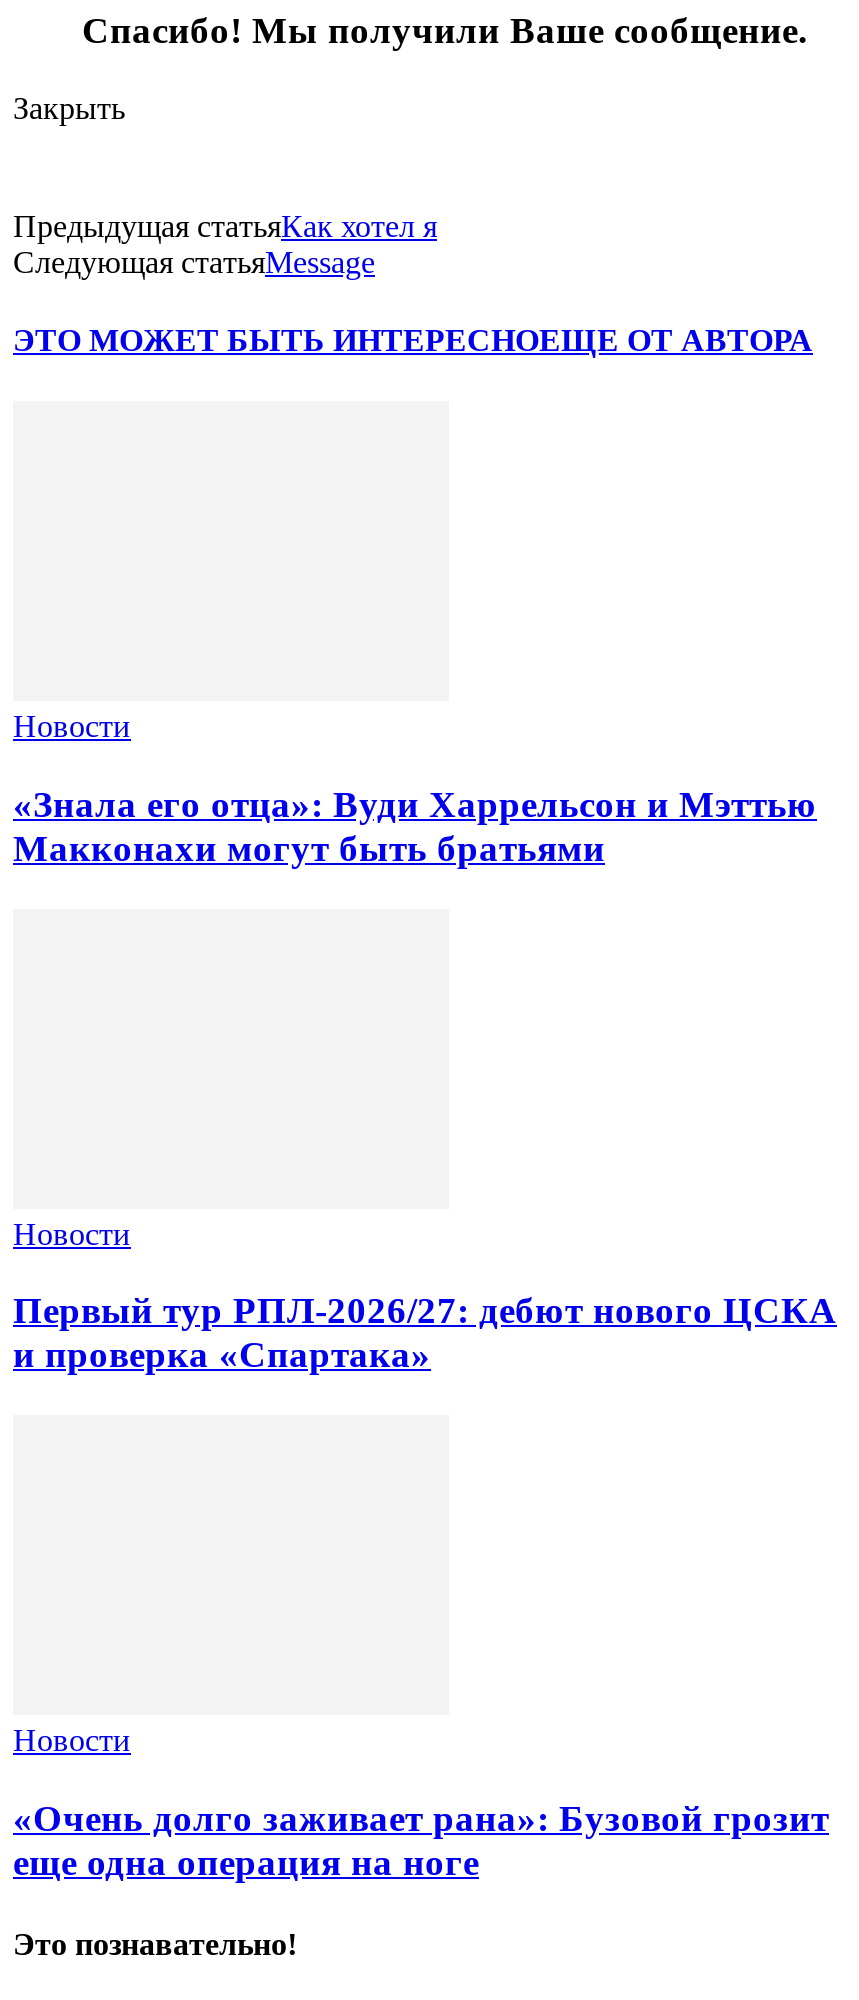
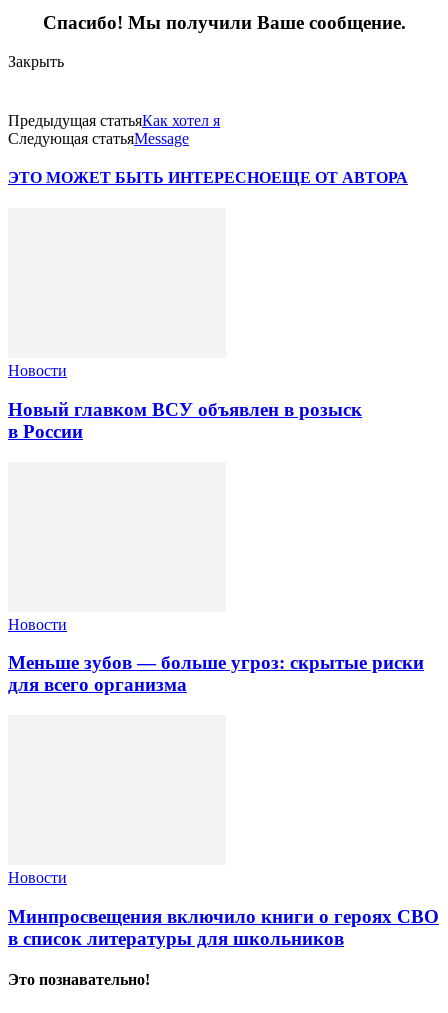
- «Знала его отца»: Вуди Харрельсон и Мэттью
- Макконахи могут быть братьями
+ Новый главком ВСУ объявлен в розыск
+ в России

- Первый тур РПЛ-2026/27: дебют нового ЦСКА
- и проверка «Спартака»
+ Меньше зубов — больше угроз: скрытые риски
+ для всего организма

- «Очень долго заживает рана»: Бузовой грозит
- еще одна операция на ноге
+ Минпросвещения включило книги о героях СВО
+ в список литературы для школьников
